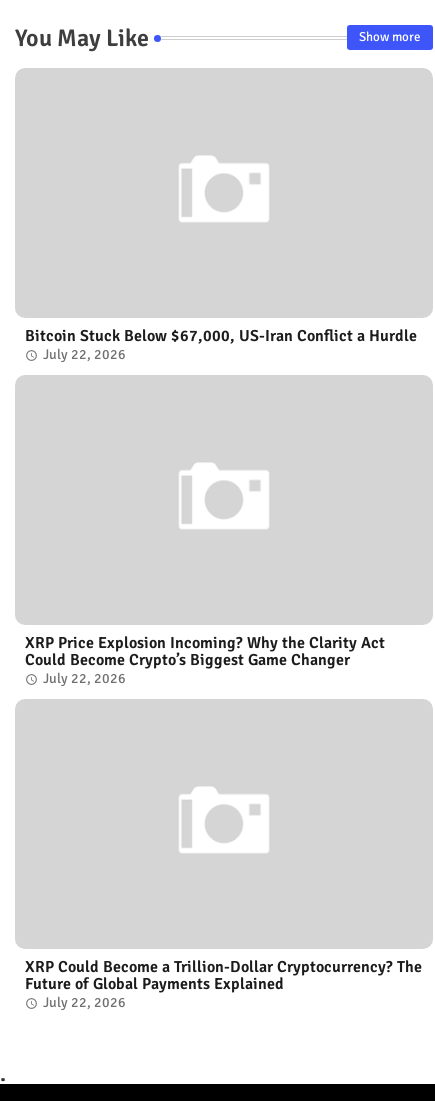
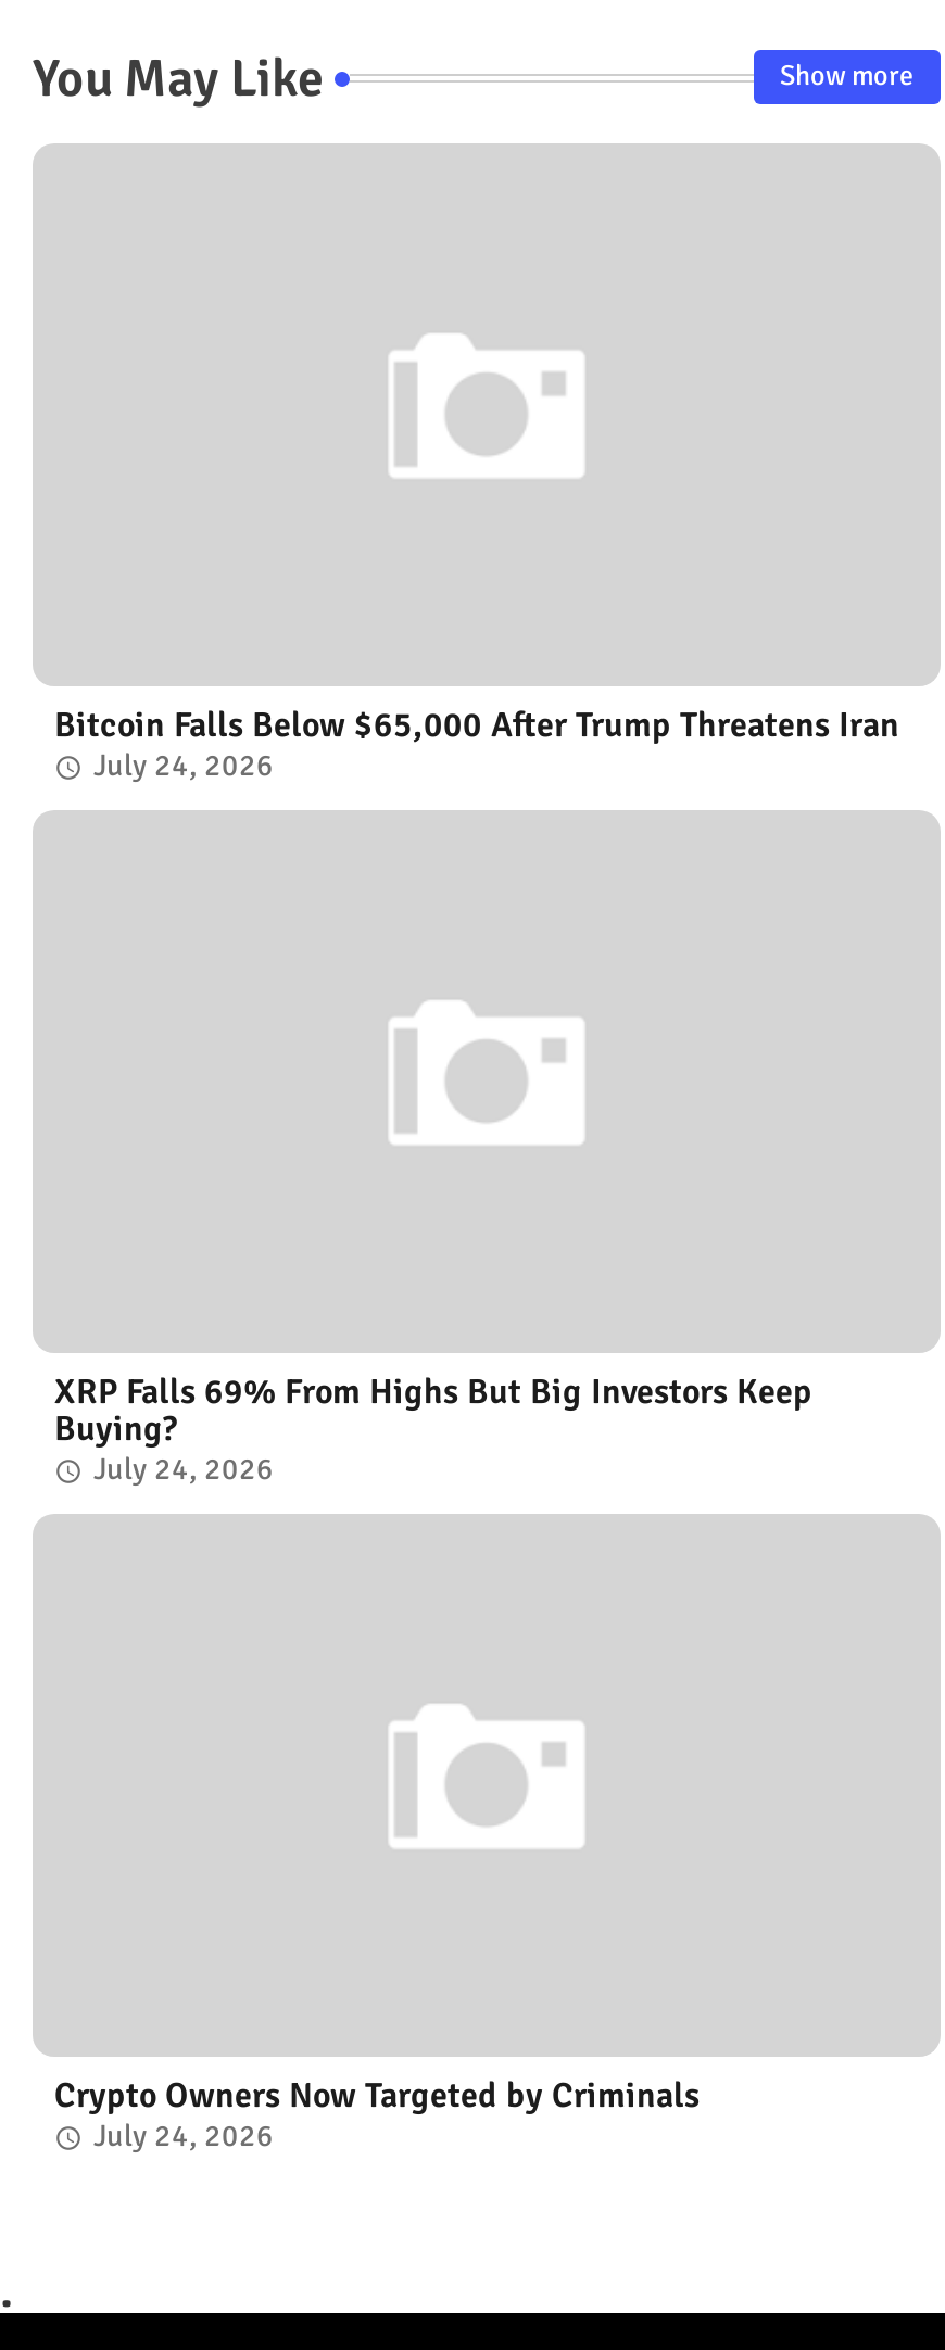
- Bitcoin Stuck Below $67,000, US-Iran Conflict a Hurdle
- July 22, 2026
+ Bitcoin Falls Below $65,000 After Trump Threatens Iran
+ July 24, 2026

- XRP Price Explosion Incoming? Why the Clarity Act
- Could Become Crypto’s Biggest Game Changer
- July 22, 2026
+ XRP Falls 69% From Highs But Big Investors Keep
+ Buying?
+ July 24, 2026

- XRP Could Become a Trillion-Dollar Cryptocurrency? The
- Future of Global Payments Explained
- July 22, 2026
+ Crypto Owners Now Targeted by Criminals
+ July 24, 2026
